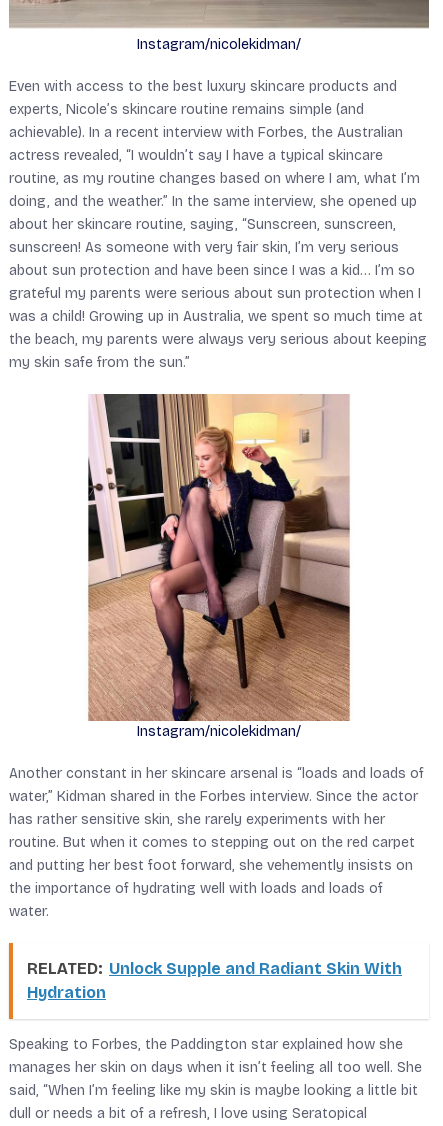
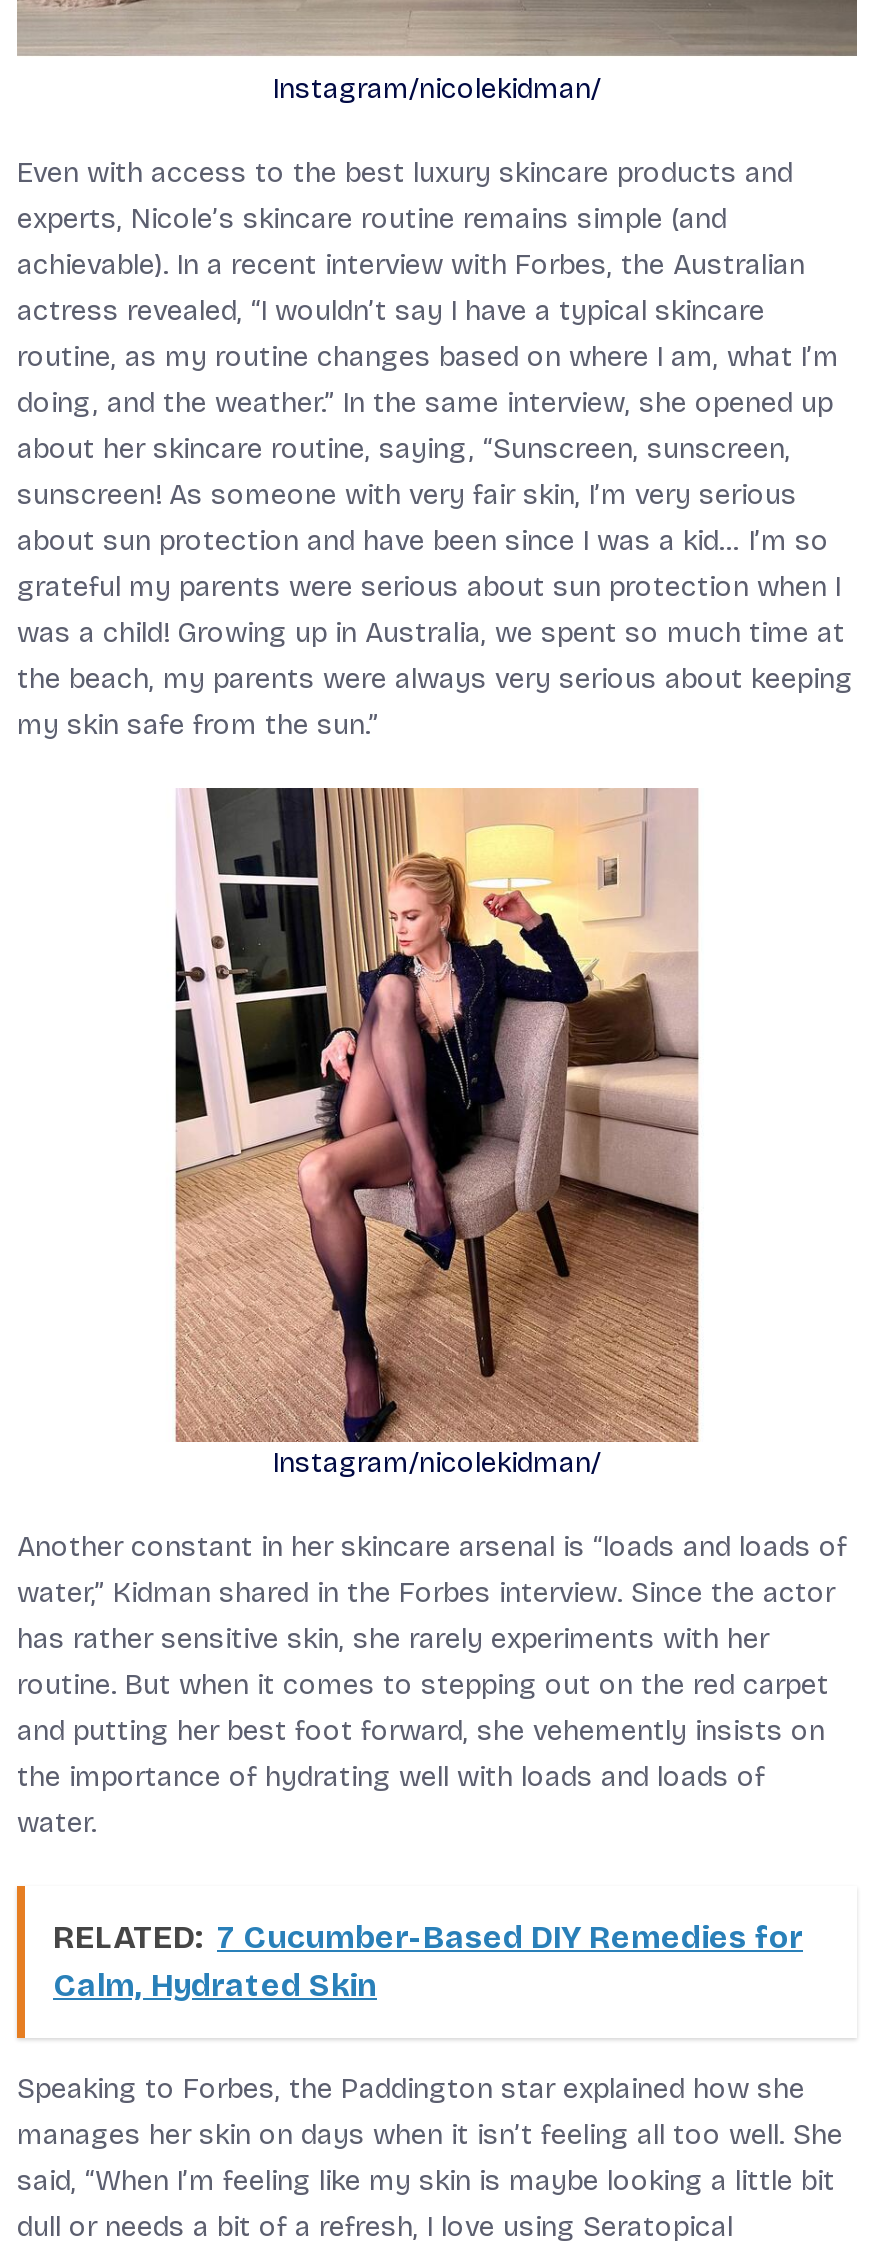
- RELATED: Unlock Supple and Radiant Skin With
- Hydration
+ RELATED: 7 Cucumber-Based DIY Remedies for
+ Calm, Hydrated Skin
